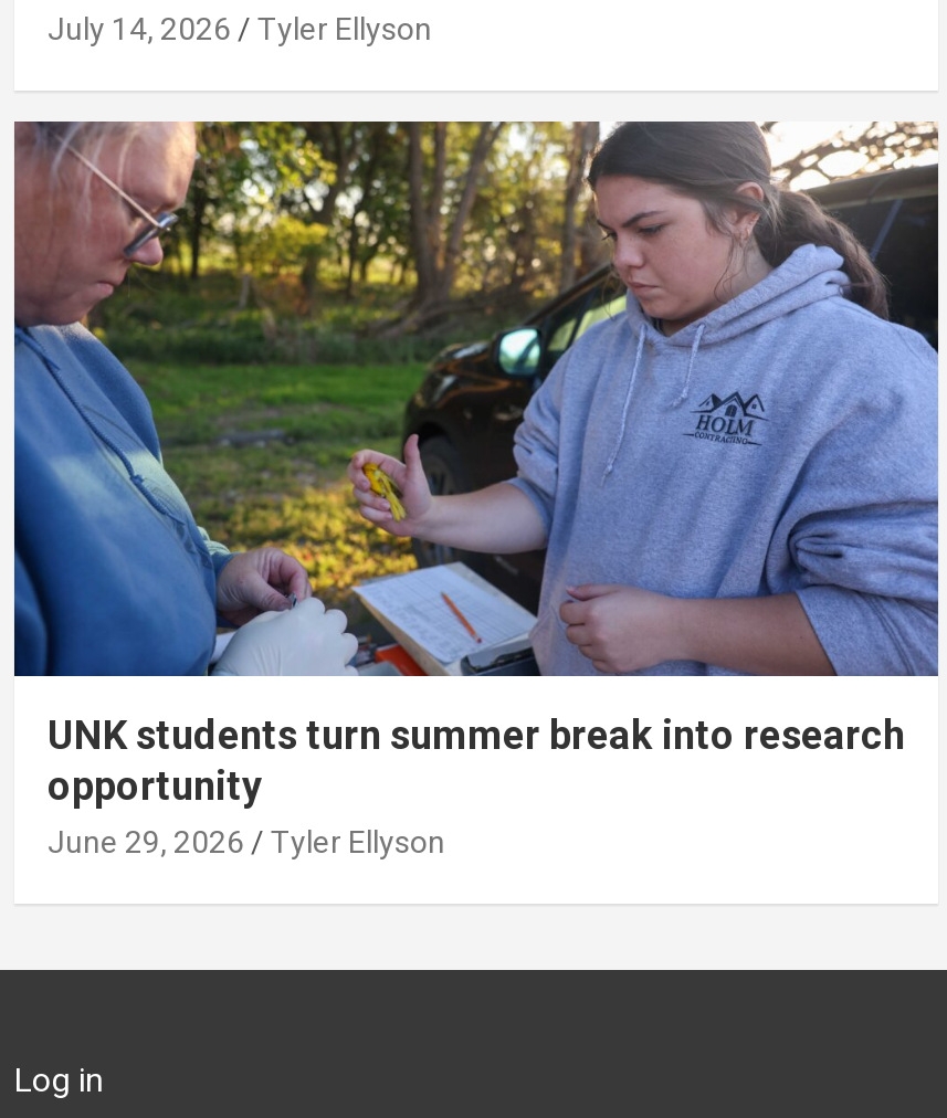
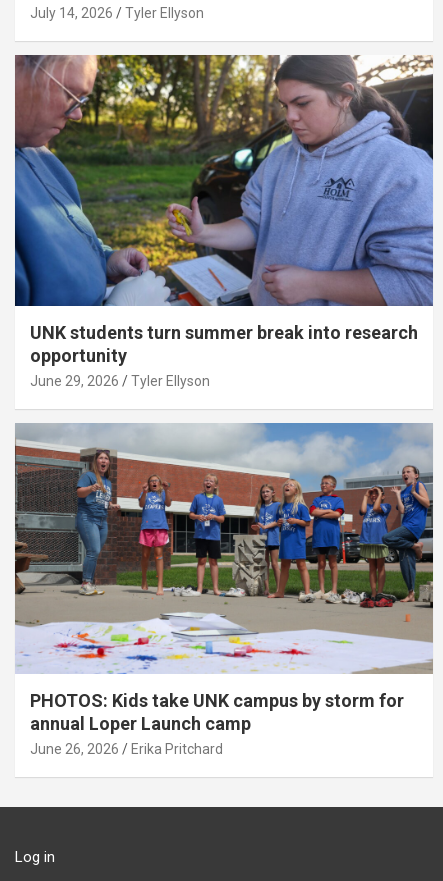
+ [image]
+ PHOTOS: Kids take UNK campus by storm for
+ annual Loper Launch camp
+ June 26, 2026
+ Erika Pritchard
